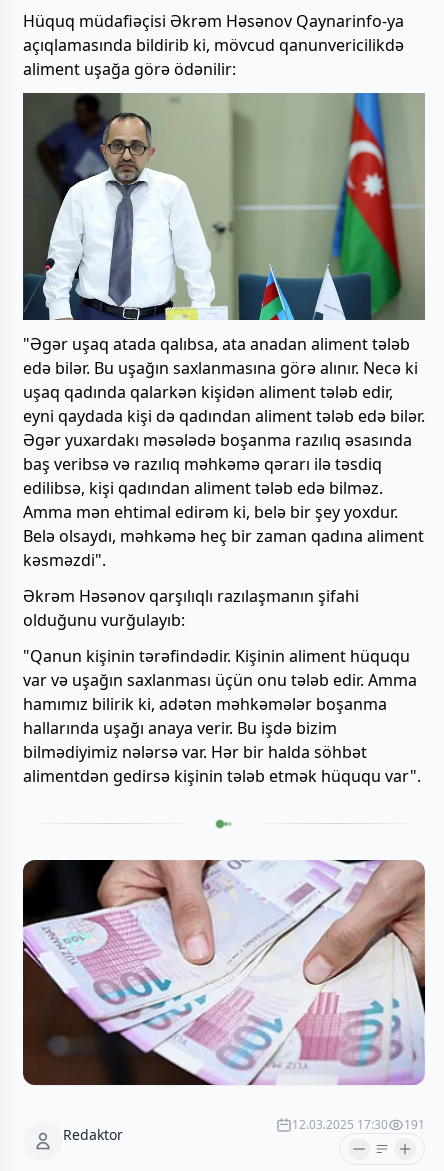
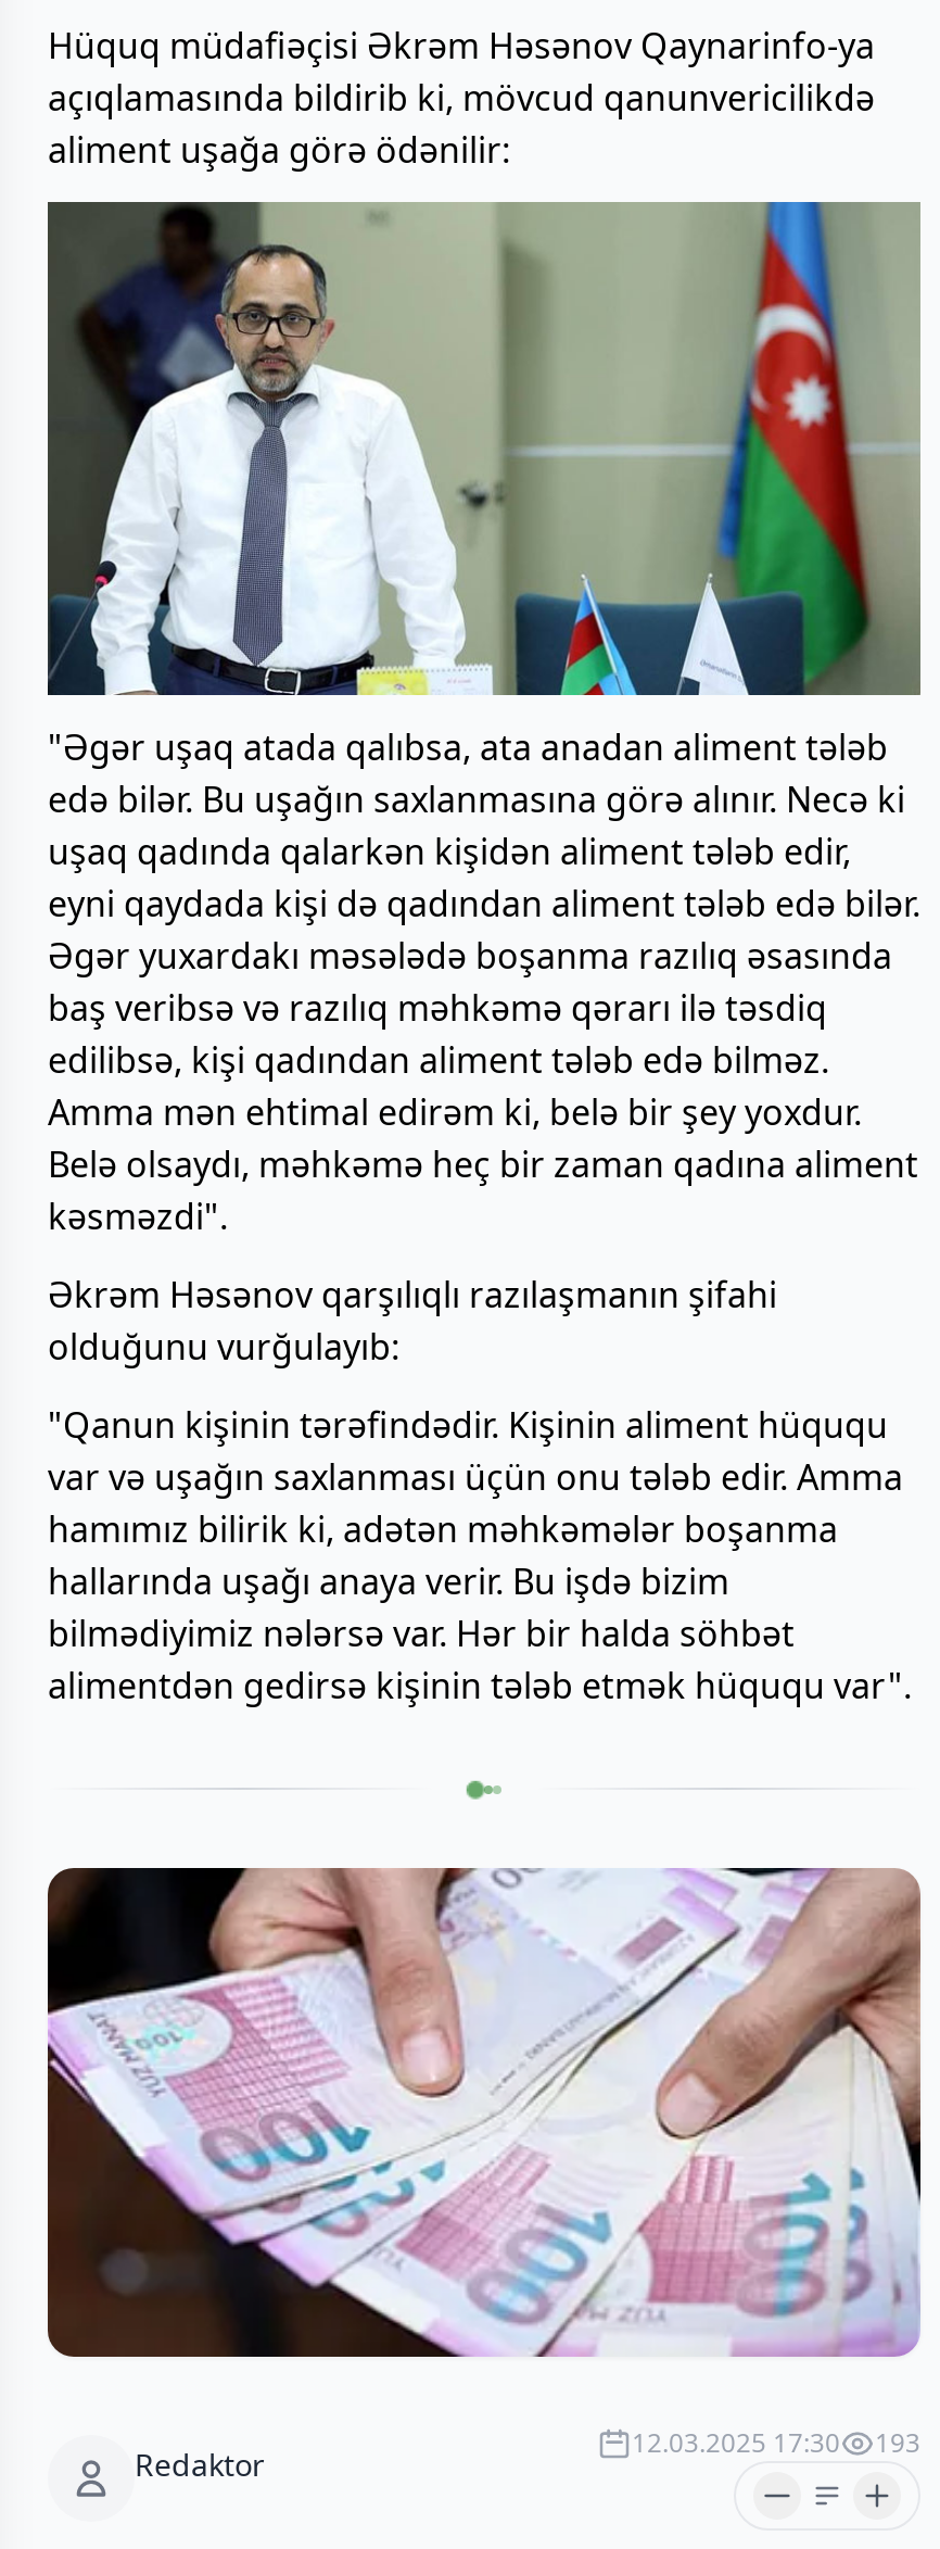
- 12.03.2025 17:30 191
+ 12.03.2025 17:30 193
